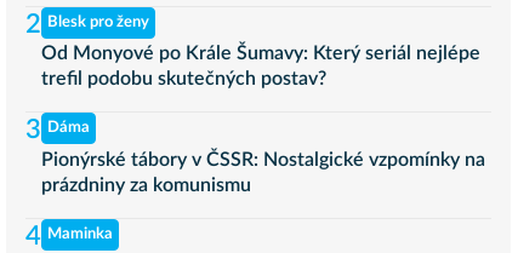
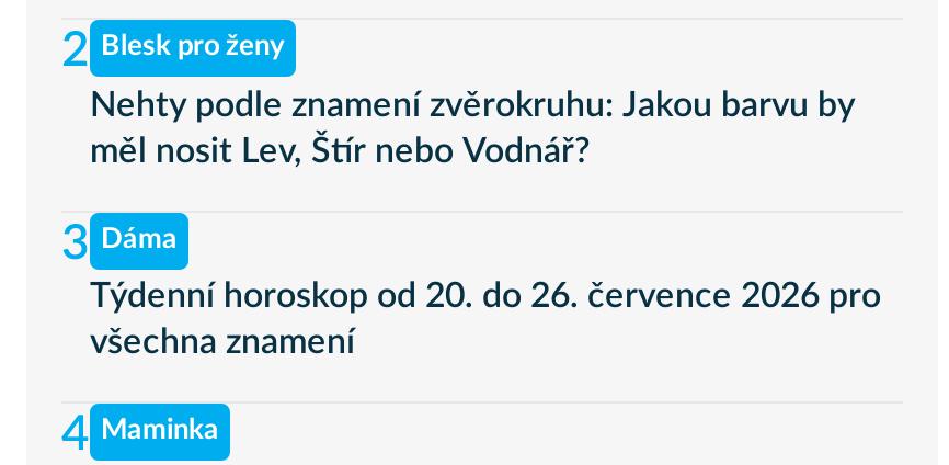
- Od Monyové po Krále Šumavy: Který seriál nejlépe
- trefil podobu skutečných postav?
+ Nehty podle znamení zvěrokruhu: Jakou barvu by
+ měl nosit Lev, Štír nebo Vodnář?

- Pionýrské tábory v ČSSR: Nostalgické vzpomínky na
- prázdniny za komunismu
+ Týdenní horoskop od 20. do 26. července 2026 pro
+ všechna znamení
